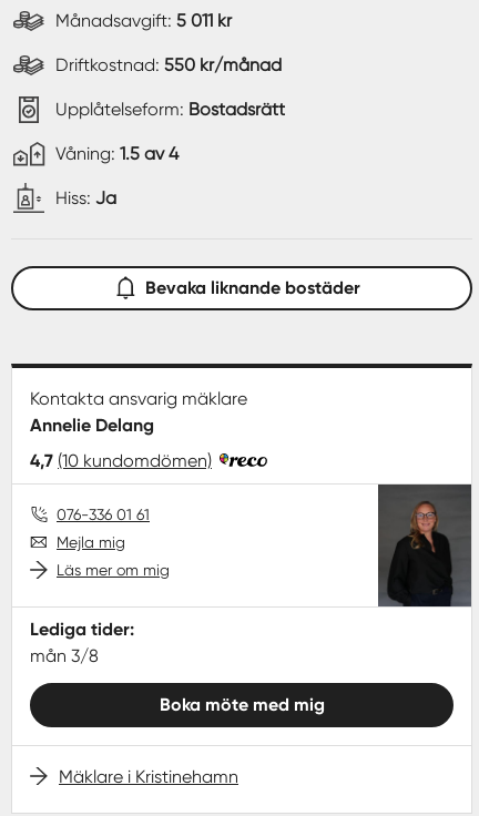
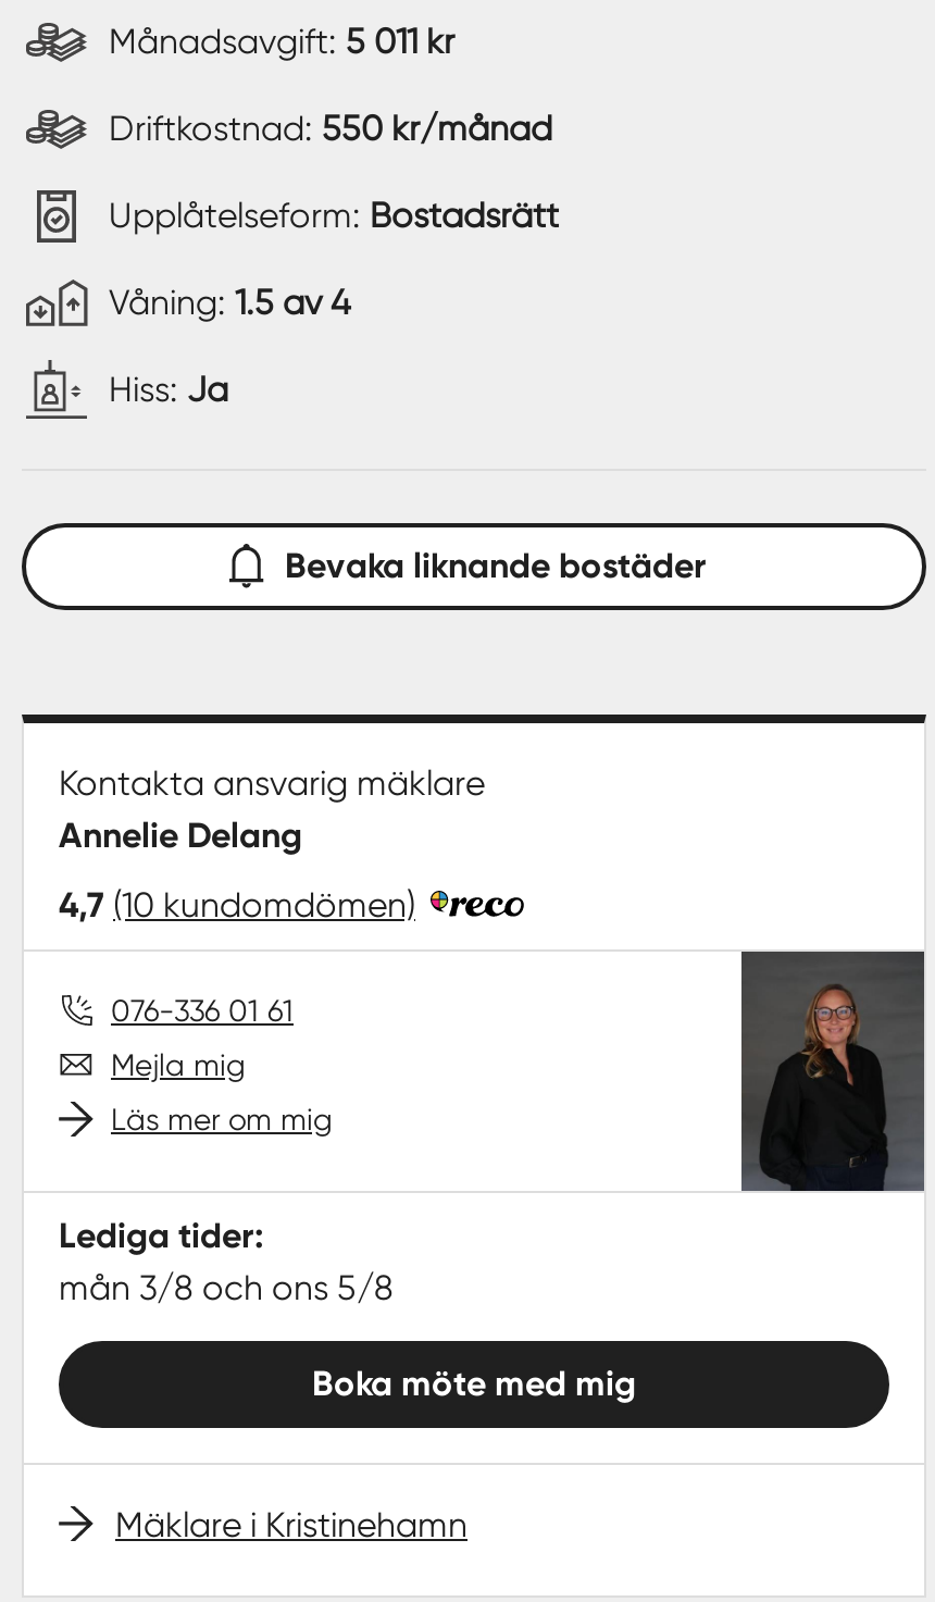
- mån 3/8
+ mån 3/8 och ons 5/8
